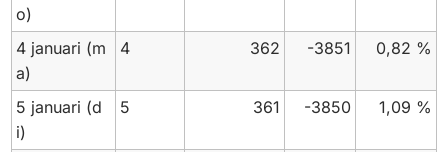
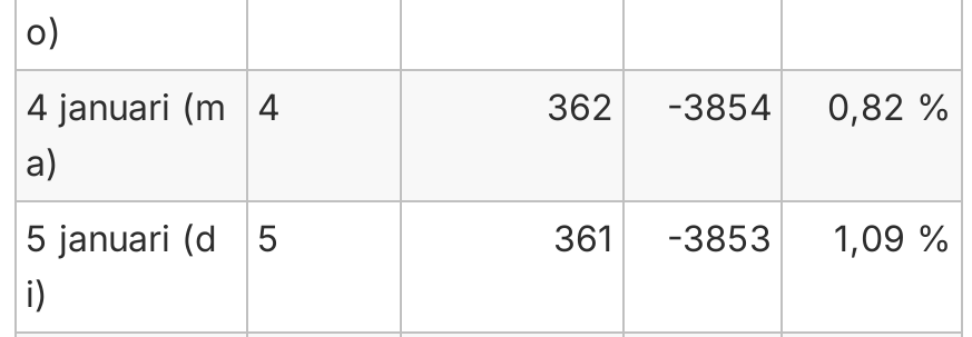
- 362 -3851 0,82 %
+ 362 -3854 0,82 %

- 361 -3850 1,09 %
+ 361 -3853 1,09 %
